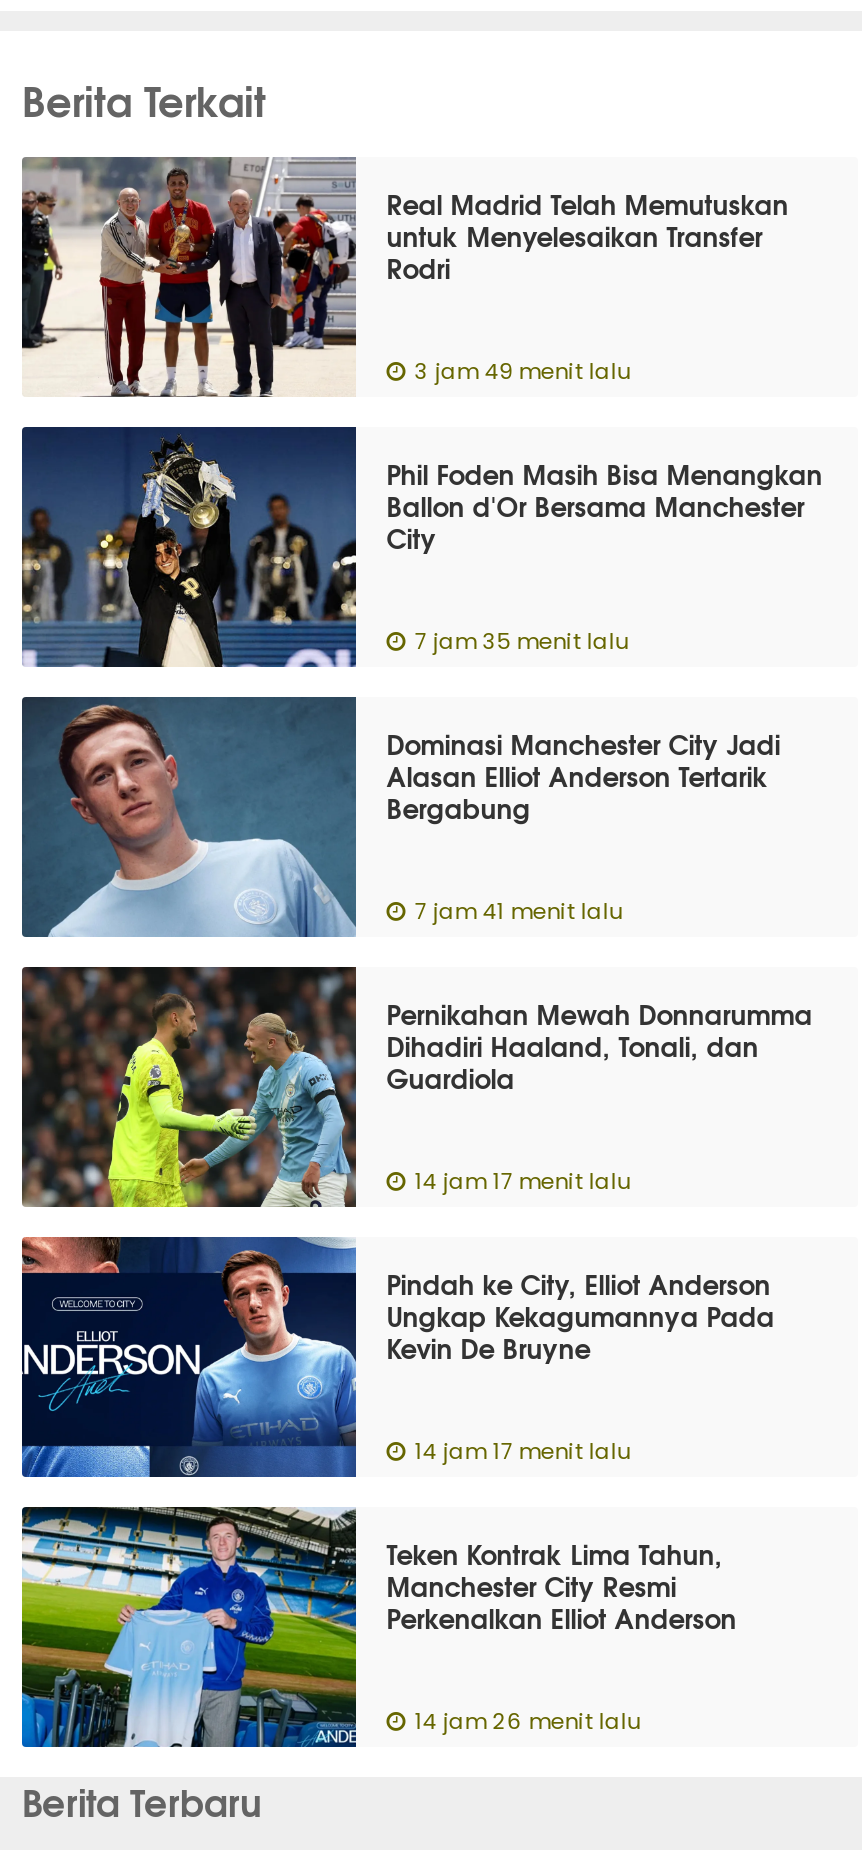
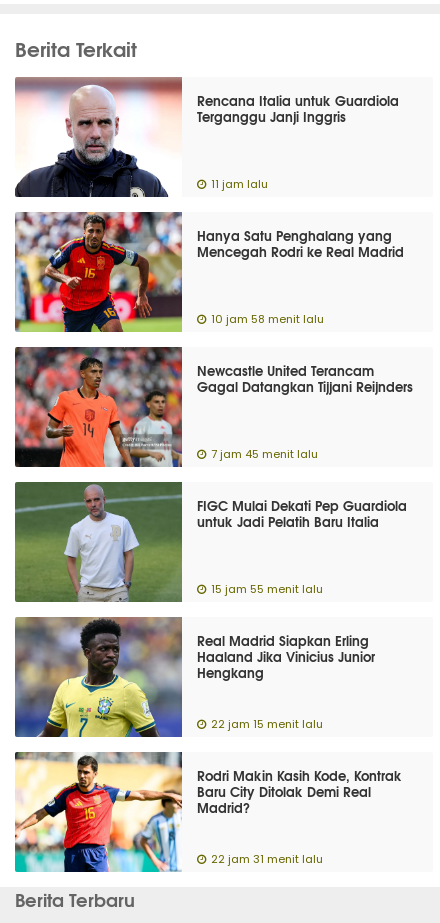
- [image]
- Real Madrid Telah Memutuskan
- untuk Menyelesaikan Transfer
- Rodri
+ [image]
+ Rencana Italia untuk Guardiola
+ Terganggu Janji Inggris

- 3 jam 49 menit lalu
+ 11 jam lalu

- [image]
- Phil Foden Masih Bisa Menangkan
- Ballon d'Or Bersama Manchester
- City
+ [image]
+ Hanya Satu Penghalang yang
+ Mencegah Rodri ke Real Madrid

- 7 jam 35 menit lalu
+ 10 jam 58 menit lalu

- [image]
- Dominasi Manchester City Jadi
- Alasan Elliot Anderson Tertarik
- Bergabung
+ [image]
+ Newcastle United Terancam
+ Gagal Datangkan Tijjani Reijnders

- 7 jam 41 menit lalu
+ 7 jam 45 menit lalu

- [image]
- Pernikahan Mewah Donnarumma
- Dihadiri Haaland, Tonali, dan
- Guardiola
+ [image]
+ FIGC Mulai Dekati Pep Guardiola
+ untuk Jadi Pelatih Baru Italia

- 14 jam 17 menit lalu
+ 15 jam 55 menit lalu

- [image]
- Pindah ke City, Elliot Anderson
- Ungkap Kekagumannya Pada
- Kevin De Bruyne
+ [image]
+ Real Madrid Siapkan Erling
+ Haaland Jika Vinicius Junior
+ Hengkang

- 14 jam 17 menit lalu
+ 22 jam 15 menit lalu

- [image]
- Teken Kontrak Lima Tahun,
- Manchester City Resmi
- Perkenalkan Elliot Anderson
+ [image]
+ Rodri Makin Kasih Kode, Kontrak
+ Baru City Ditolak Demi Real
+ Madrid?

- 14 jam 26 menit lalu
+ 22 jam 31 menit lalu
